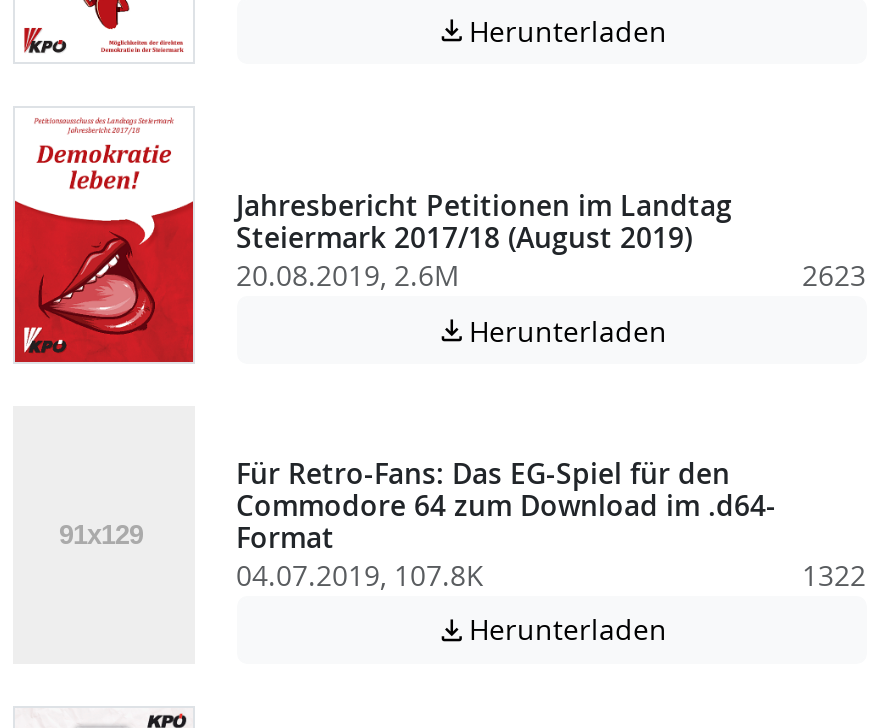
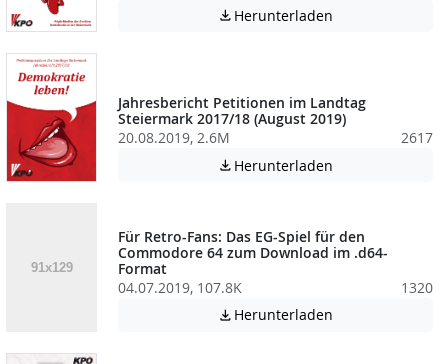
- 2623
+ 2617

- 1322
+ 1320
